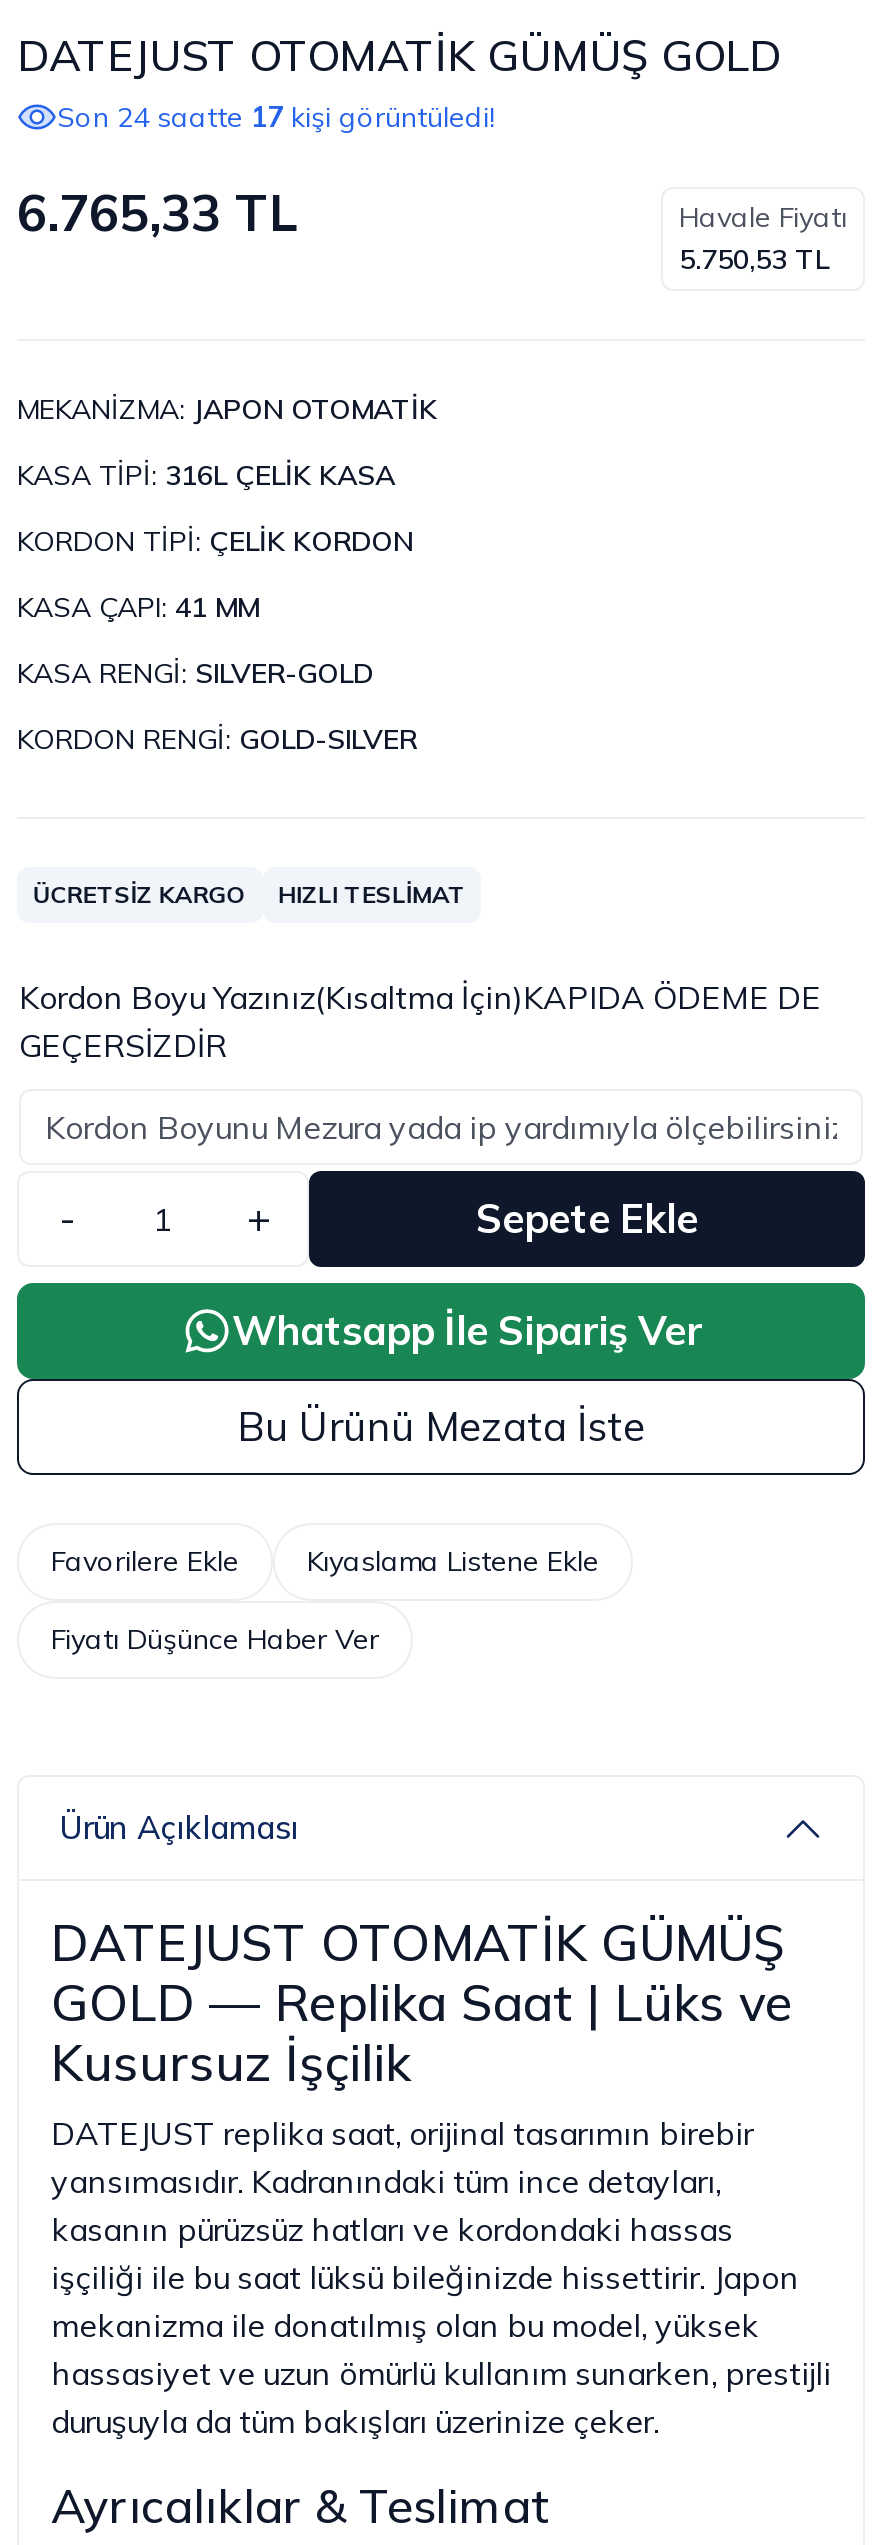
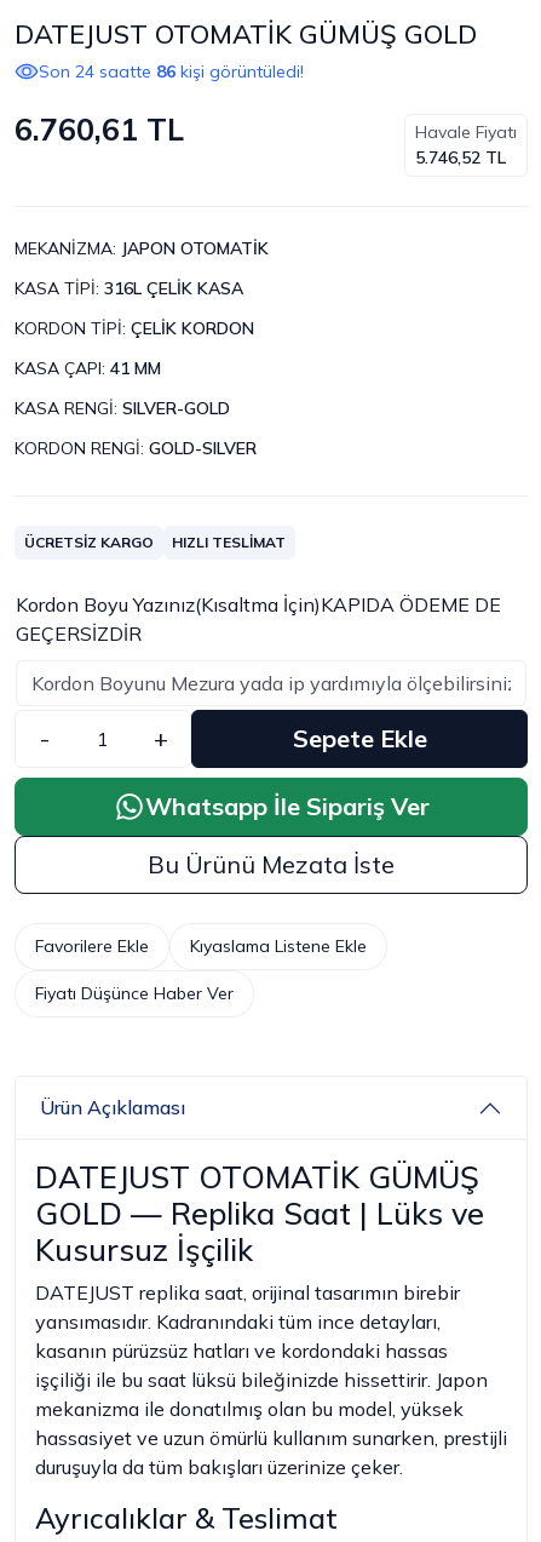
- Son 24 saatte 17 kişi görüntüledi!
+ Son 24 saatte 86 kişi görüntüledi!

- 6.765,33 TL
+ 6.760,61 TL

- 5.750,53 TL
+ 5.746,52 TL
